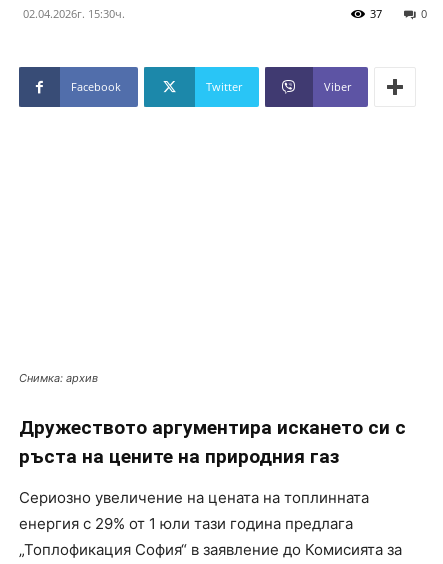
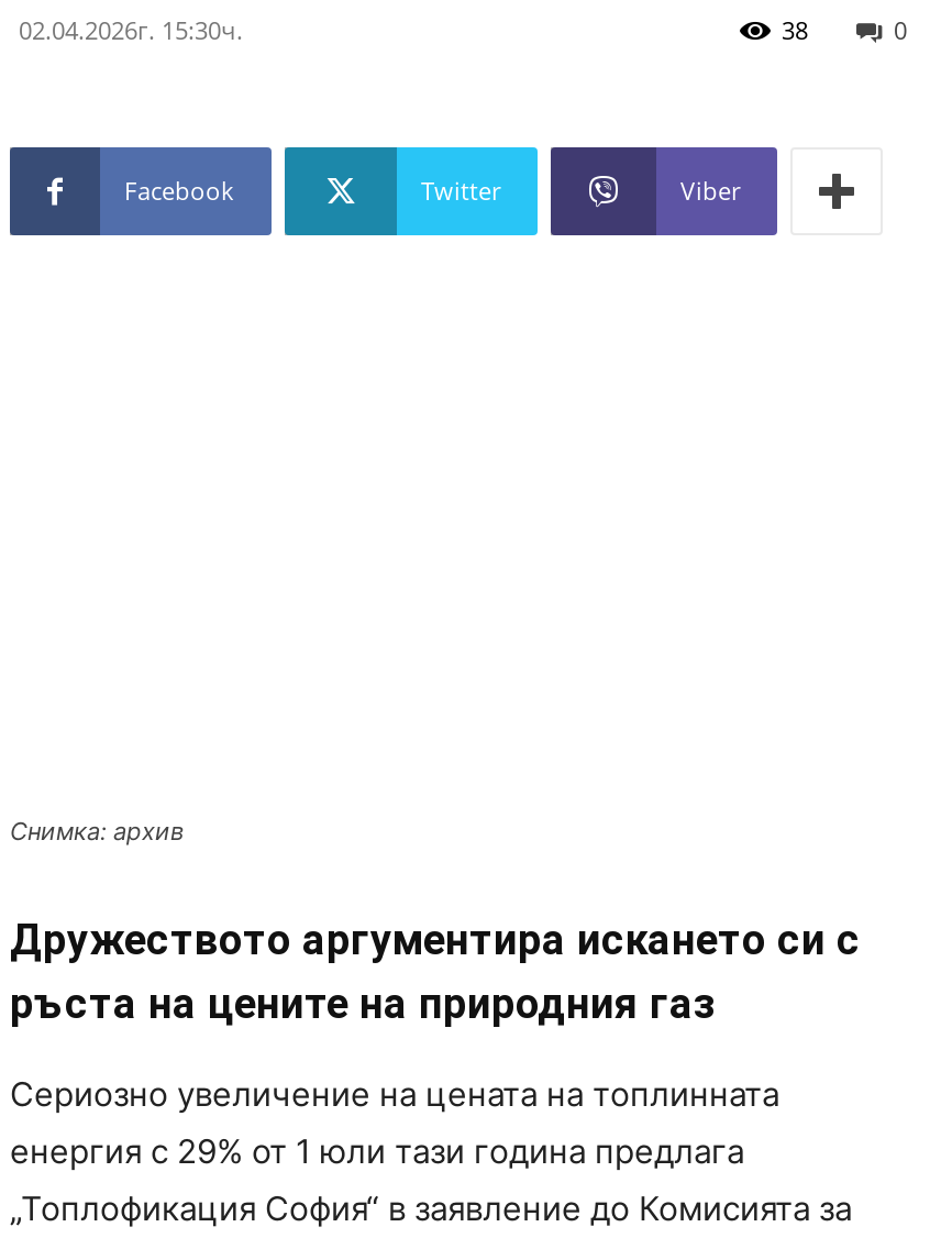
- 37
+ 38
